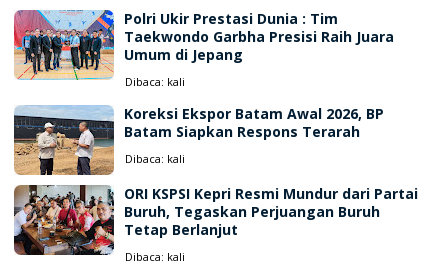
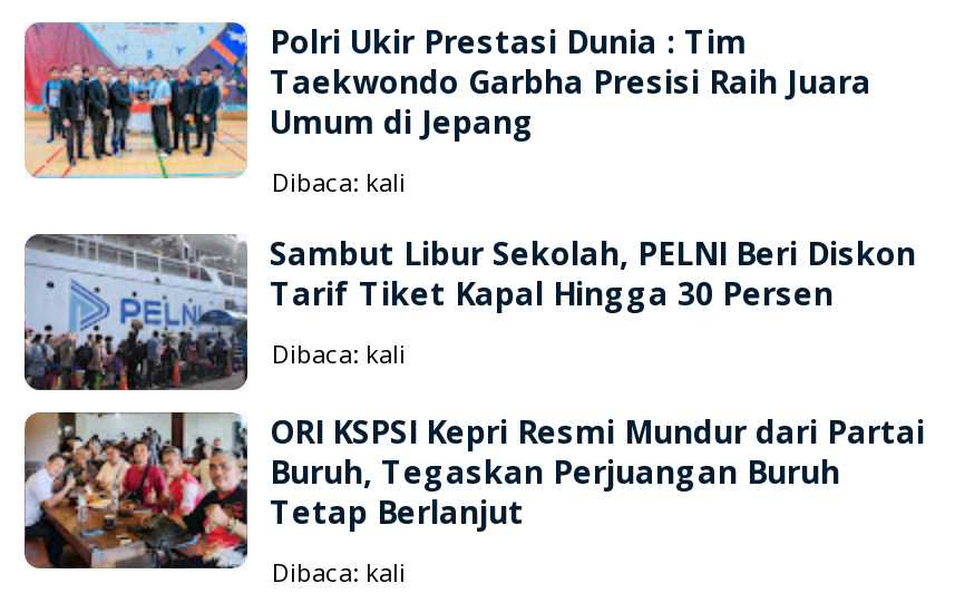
- [image]
- Koreksi Ekspor Batam Awal 2026, BP
- Batam Siapkan Respons Terarah
+ [image]
+ Sambut Libur Sekolah, PELNI Beri Diskon
+ Tarif Tiket Kapal Hingga 30 Persen
